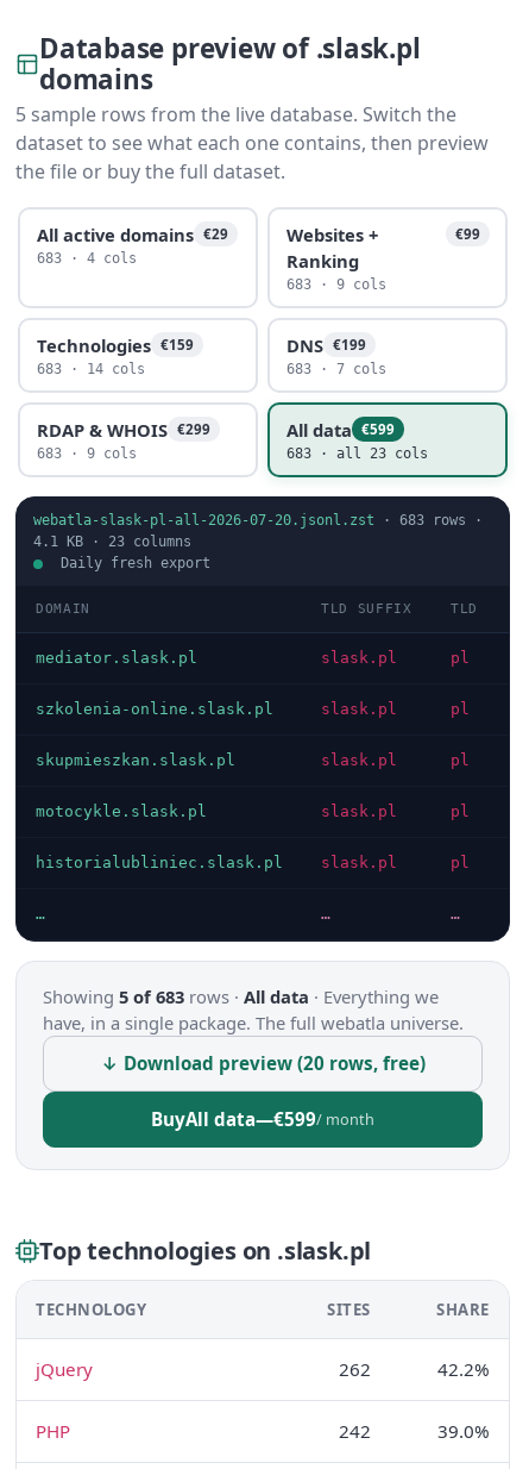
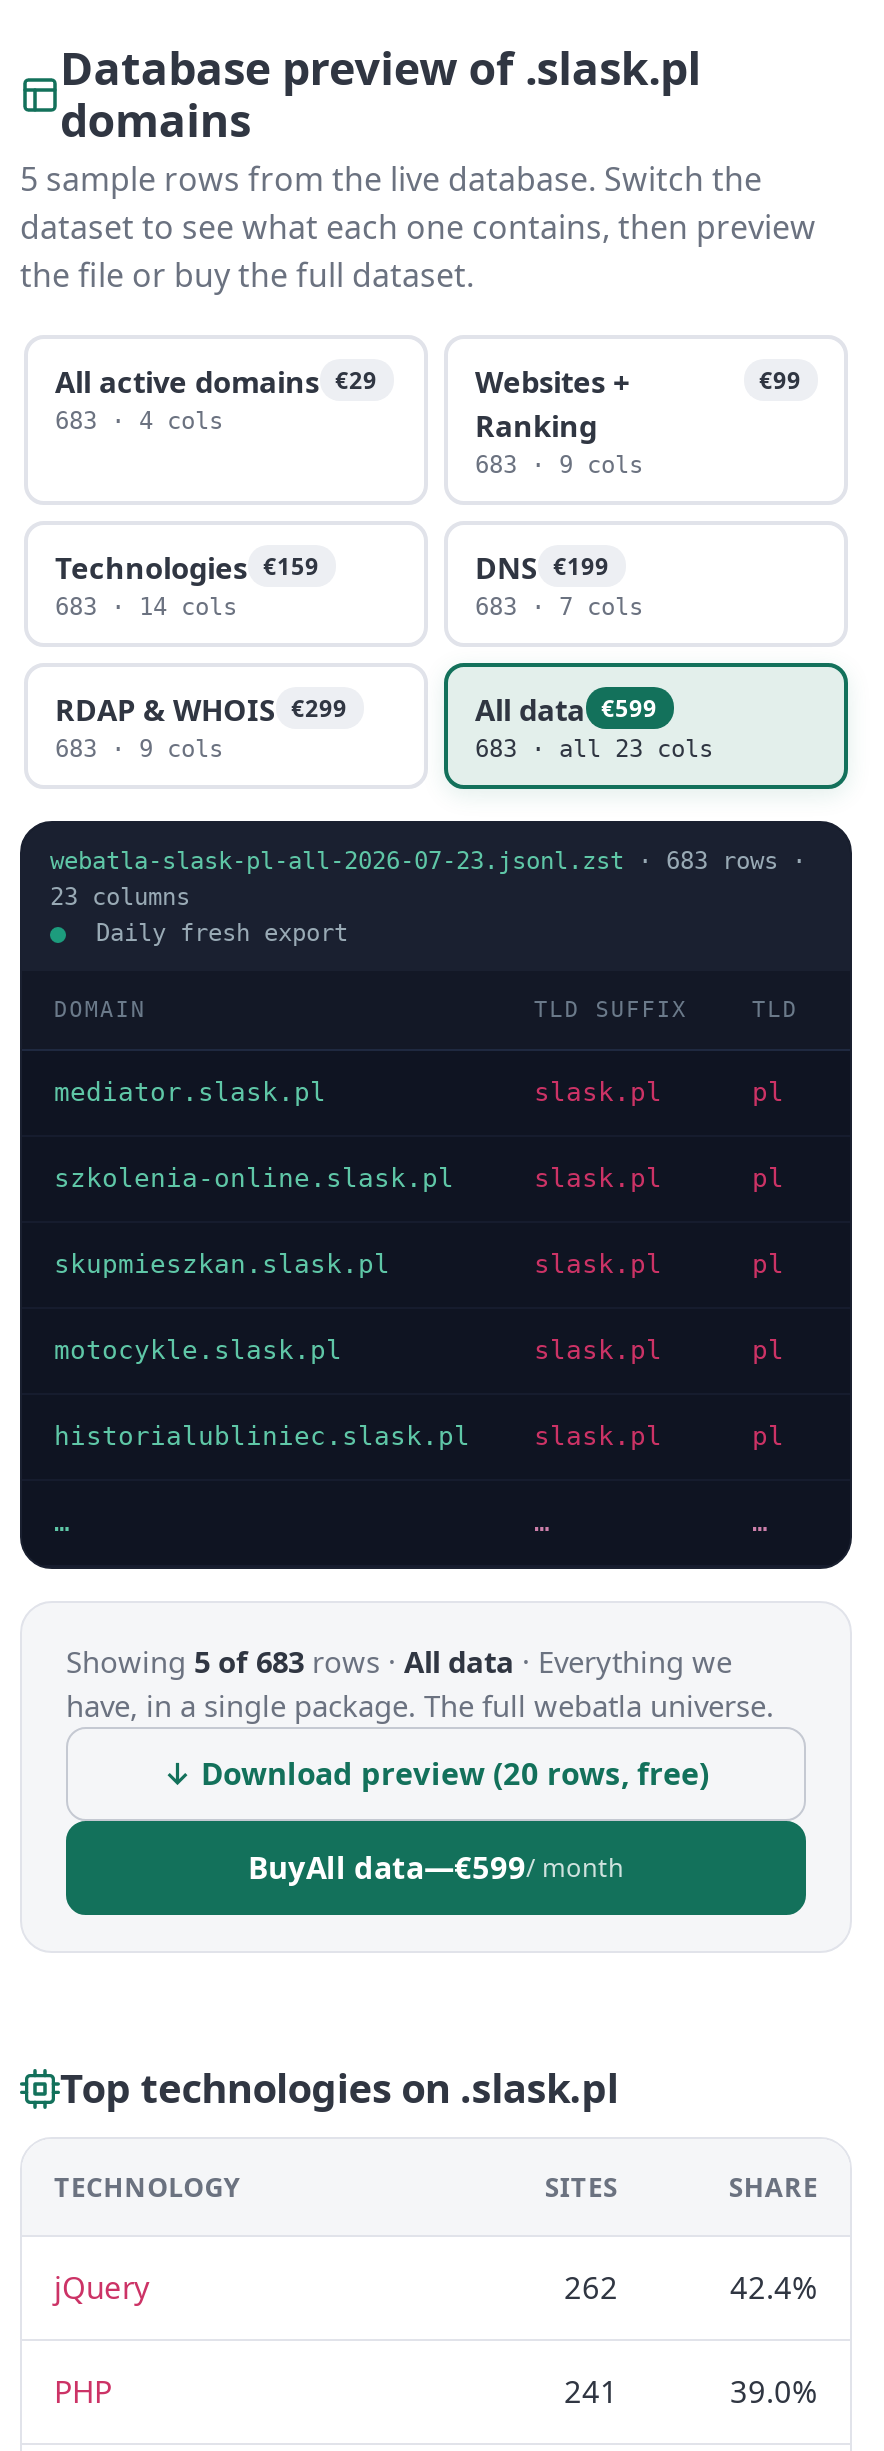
- webatla-slask-pl-all-2026-07-20.jsonl.zst · 683 rows ·
- 4.1 KB · 23 columns
+ webatla-slask-pl-all-2026-07-23.jsonl.zst · 683 rows ·
+ 23 columns

- 42.2%
+ 42.4%

- 242
+ 241
